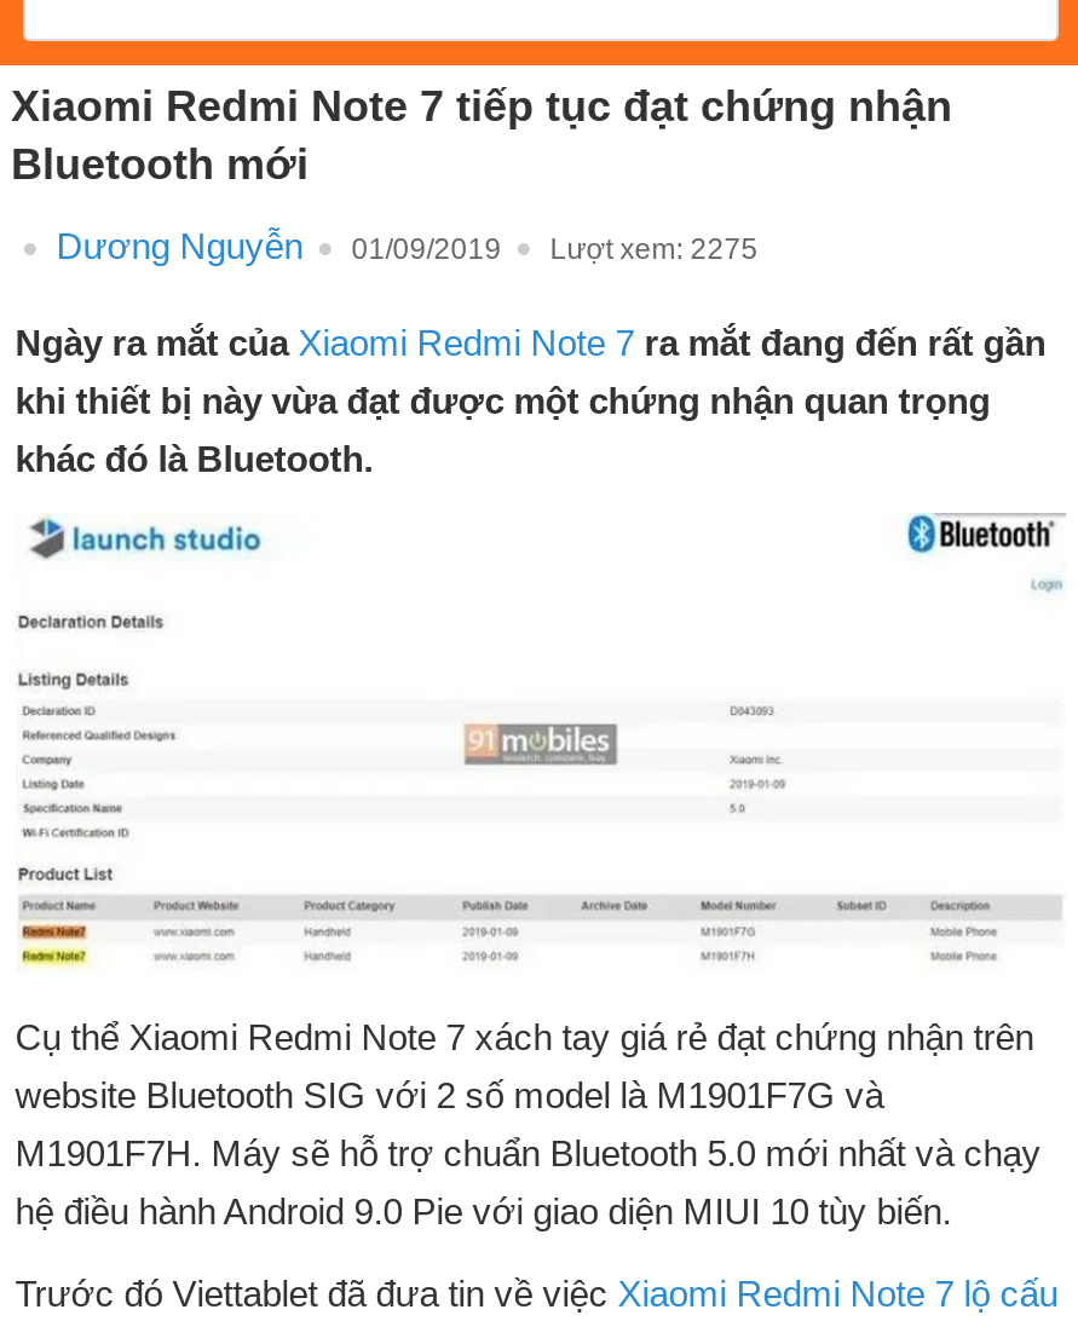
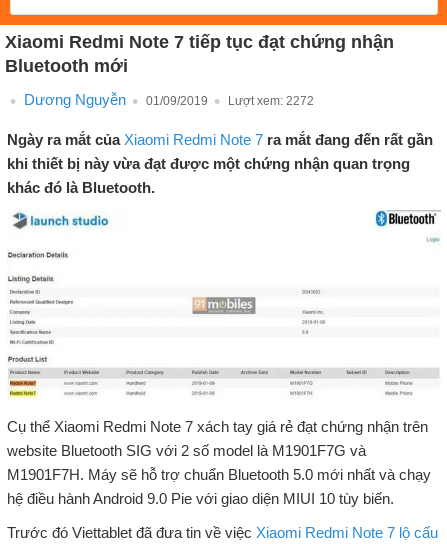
- Dương Nguyễn 01/09/2019 Lượt xem: 2275
+ Dương Nguyễn 01/09/2019 Lượt xem: 2272
